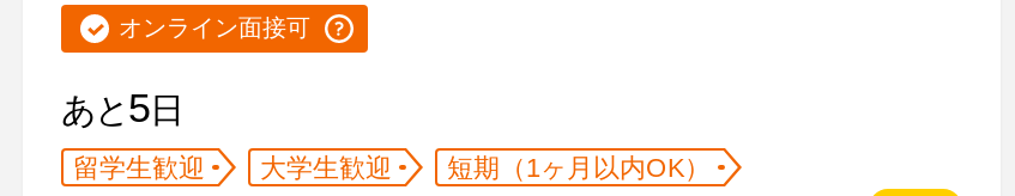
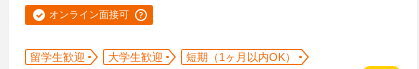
- あと5日
